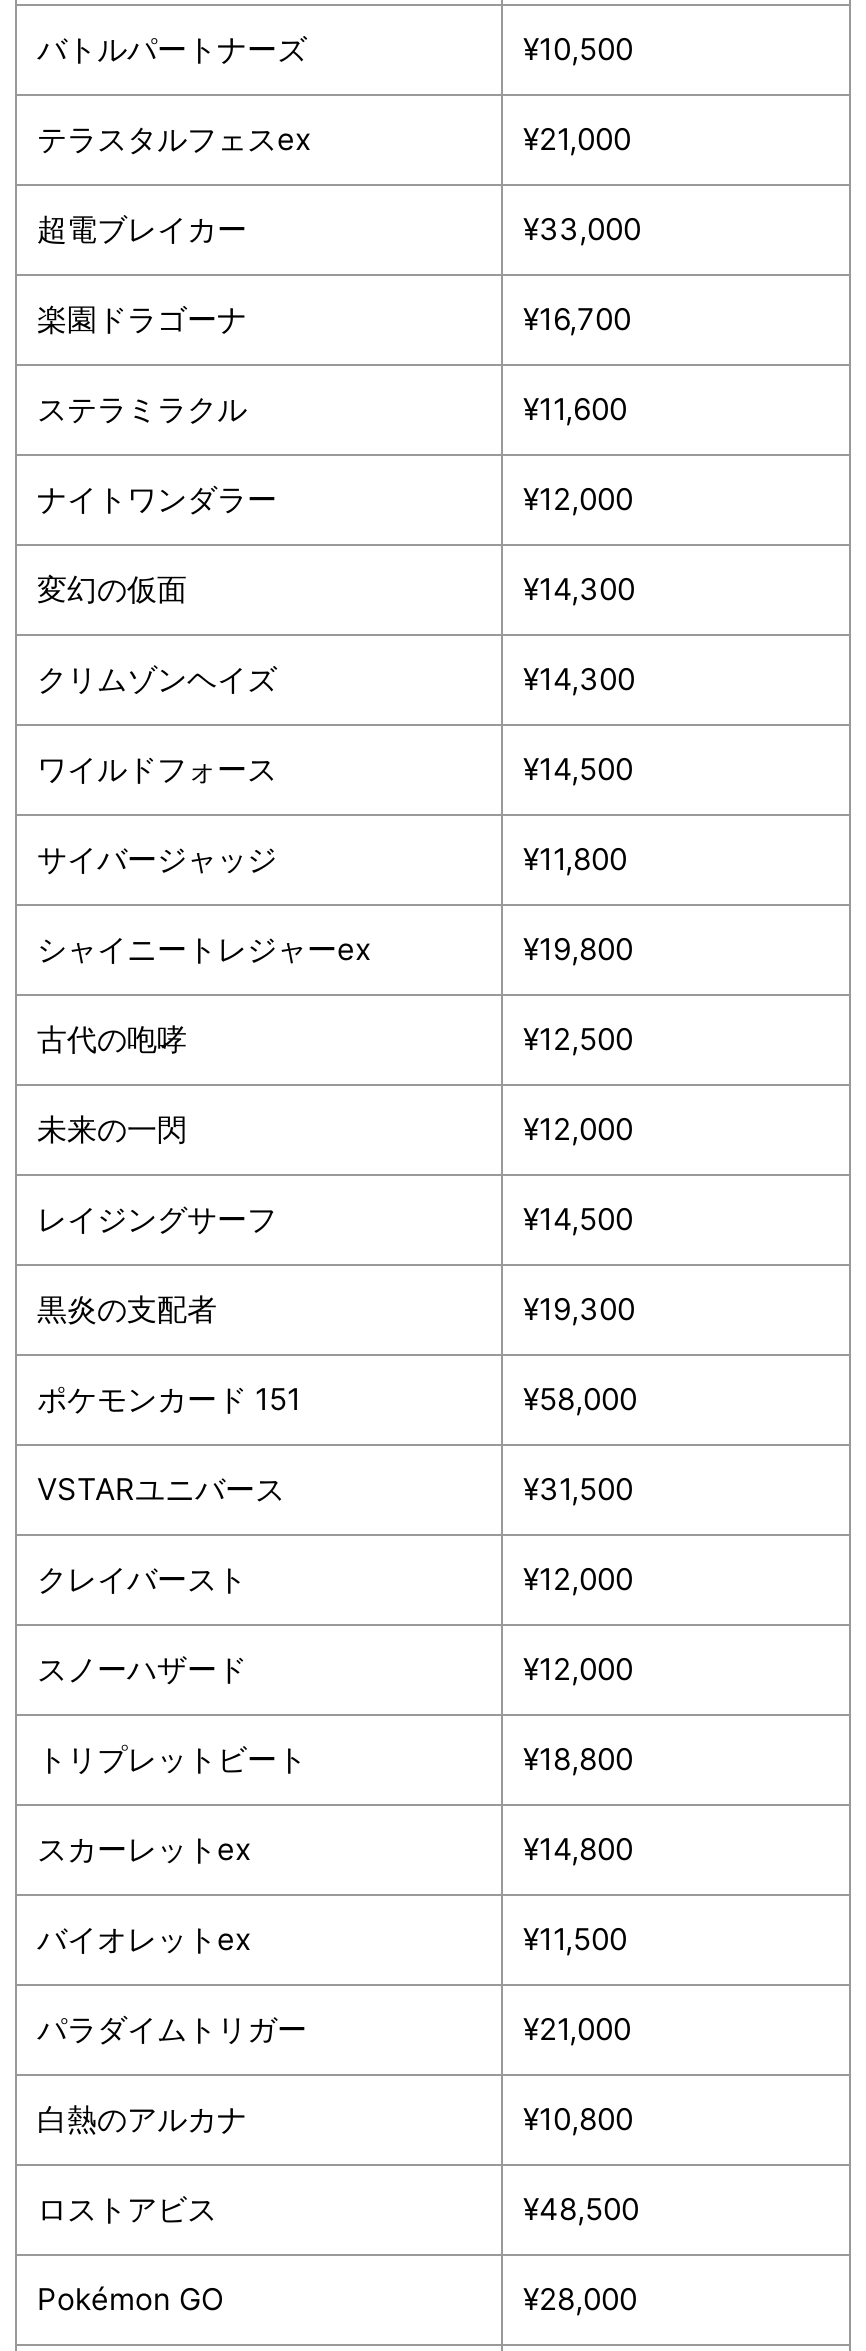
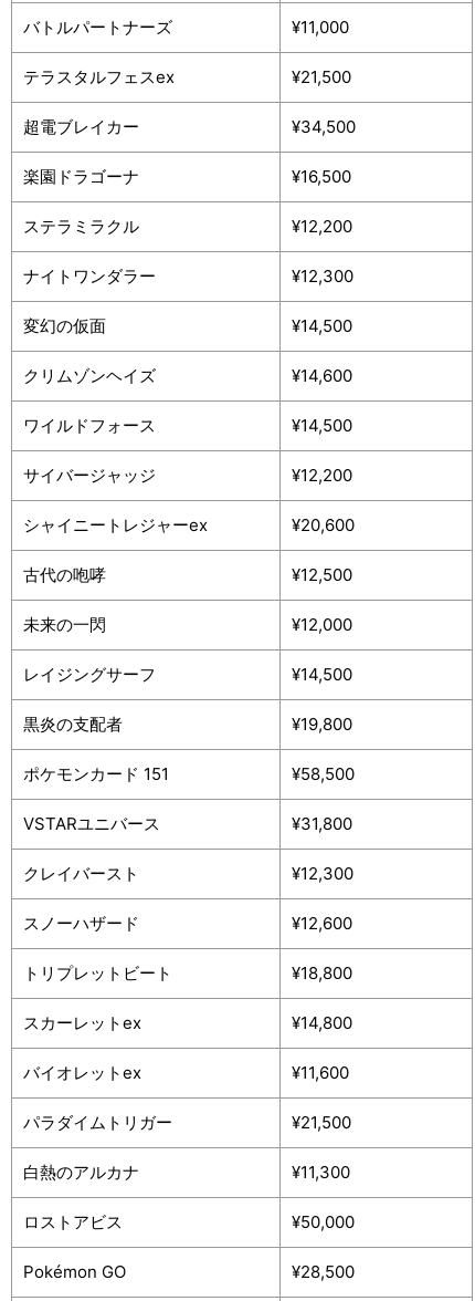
- ¥10,500
+ ¥11,000

- ¥21,000
+ ¥21,500

- ¥33,000
+ ¥34,500

- ¥16,700
+ ¥16,500

- ¥11,600
+ ¥12,200

- ¥12,000
+ ¥12,300

- ¥14,300
+ ¥14,500

- ¥14,300
+ ¥14,600

- ¥11,800
+ ¥12,200

- ¥19,800
+ ¥20,600

- ¥19,300
+ ¥19,800

- ¥58,000
+ ¥58,500

- ¥31,500
+ ¥31,800

- ¥12,000
+ ¥12,300

- ¥12,000
+ ¥12,600

- ¥11,500
+ ¥11,600

- ¥21,000
+ ¥21,500

- ¥10,800
+ ¥11,300

- ¥48,500
+ ¥50,000

- ¥28,000
+ ¥28,500
